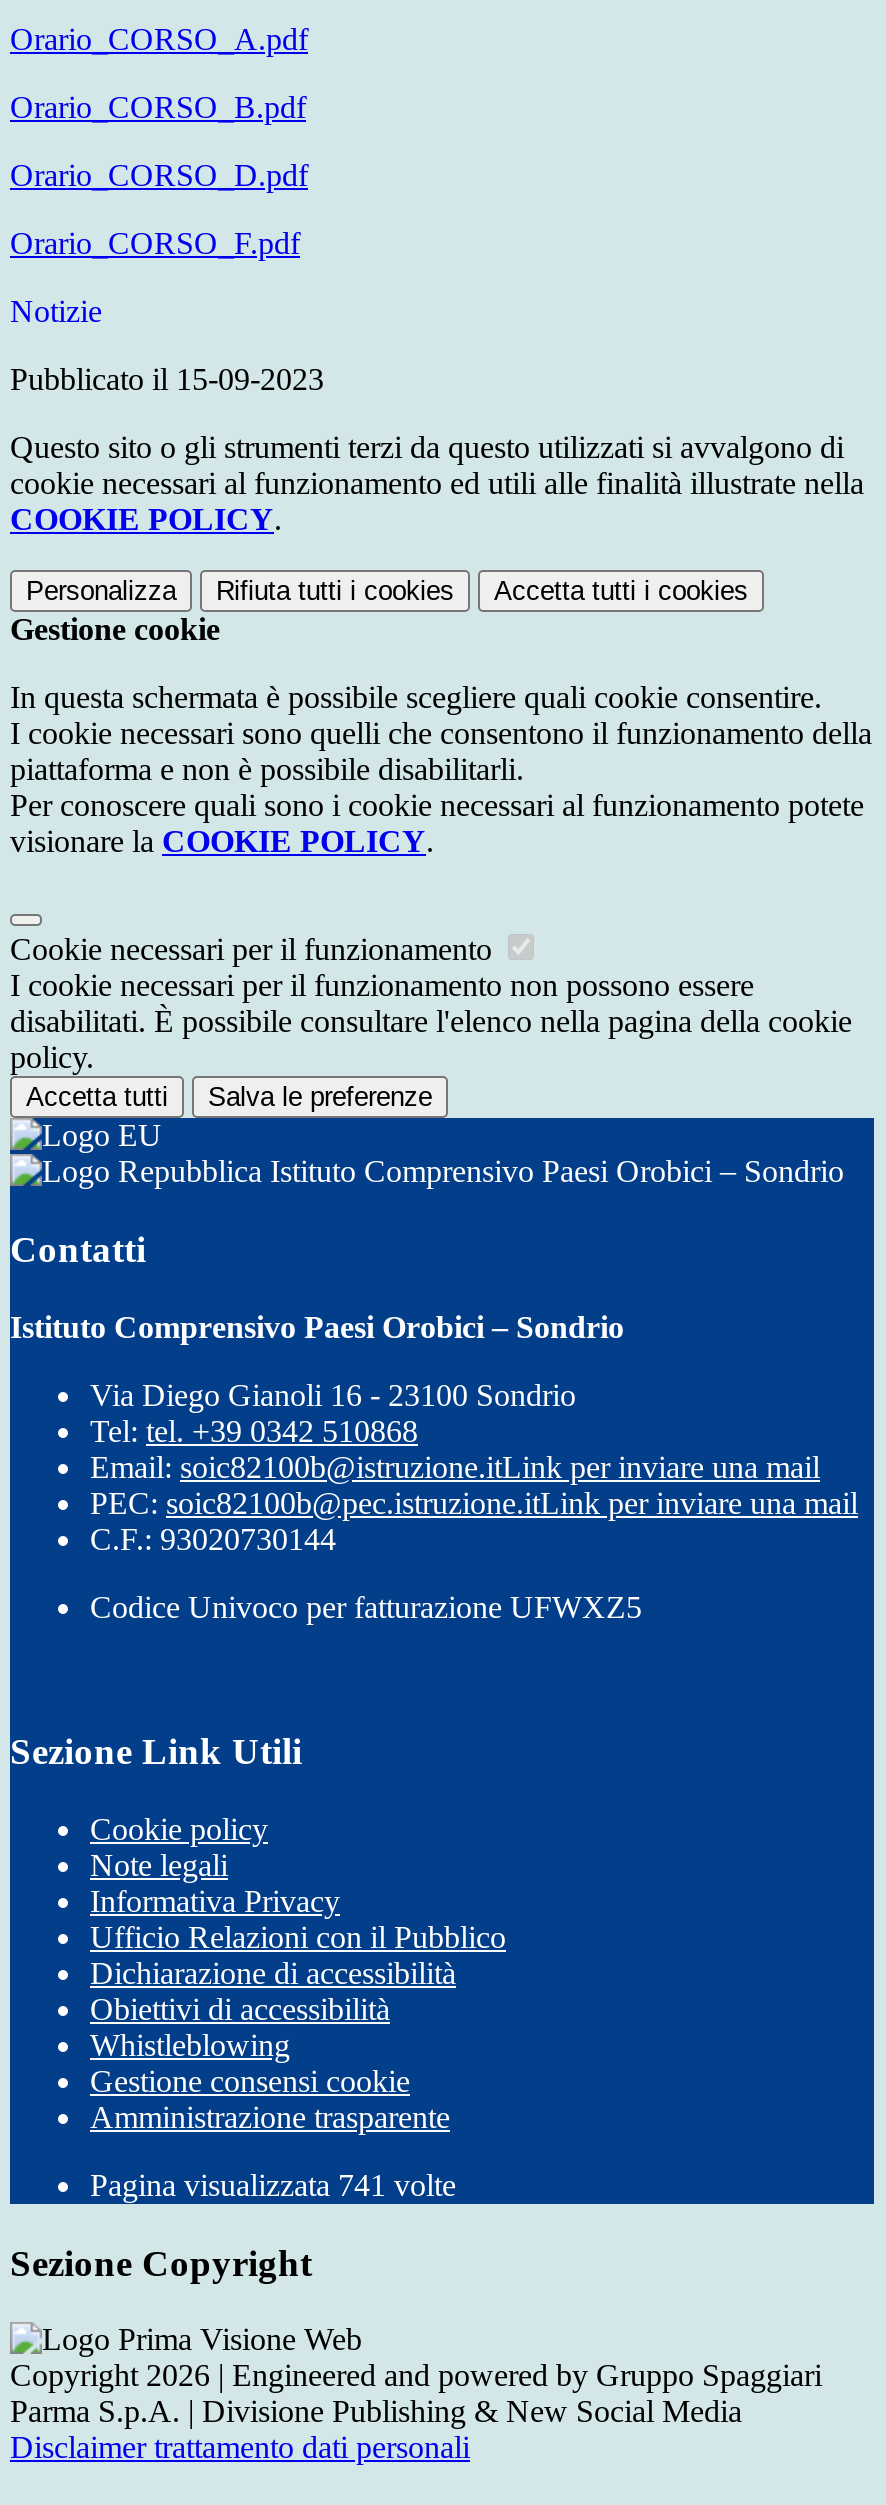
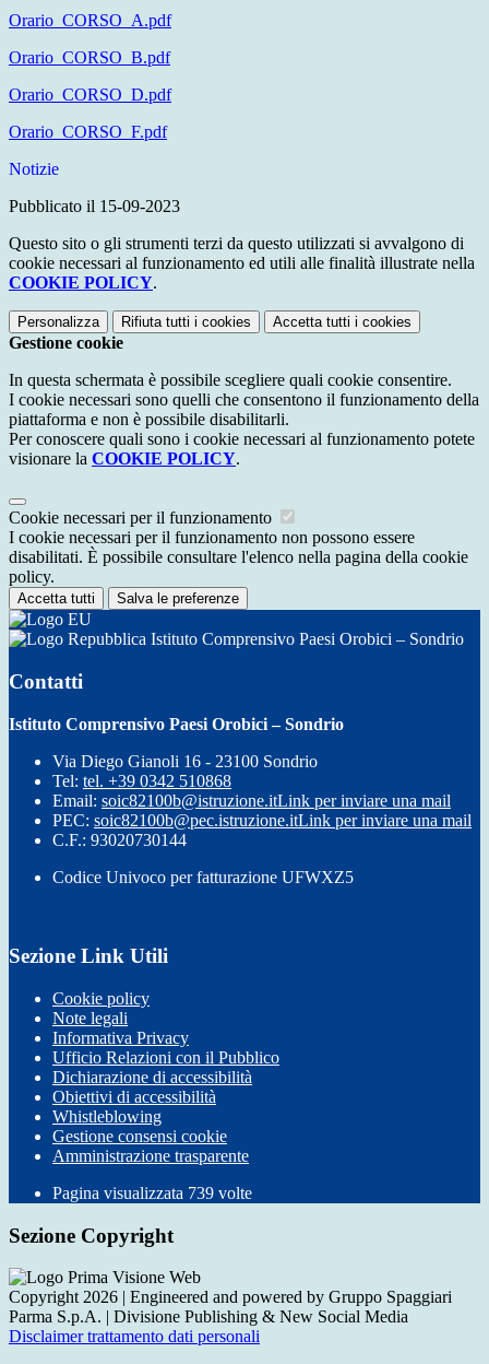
- Pagina visualizzata 741 volte
+ Pagina visualizzata 739 volte
